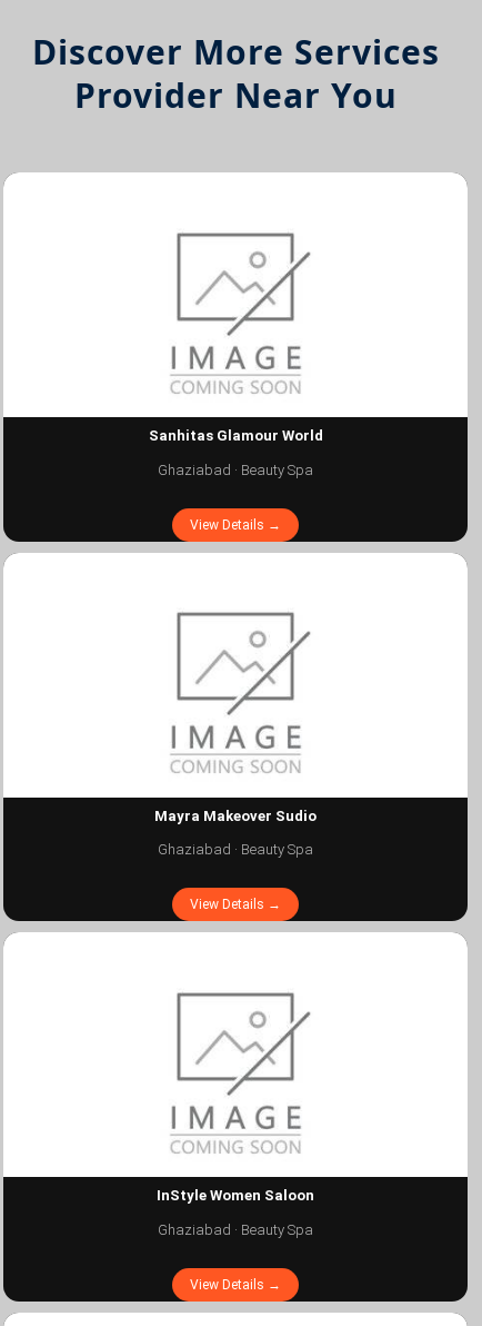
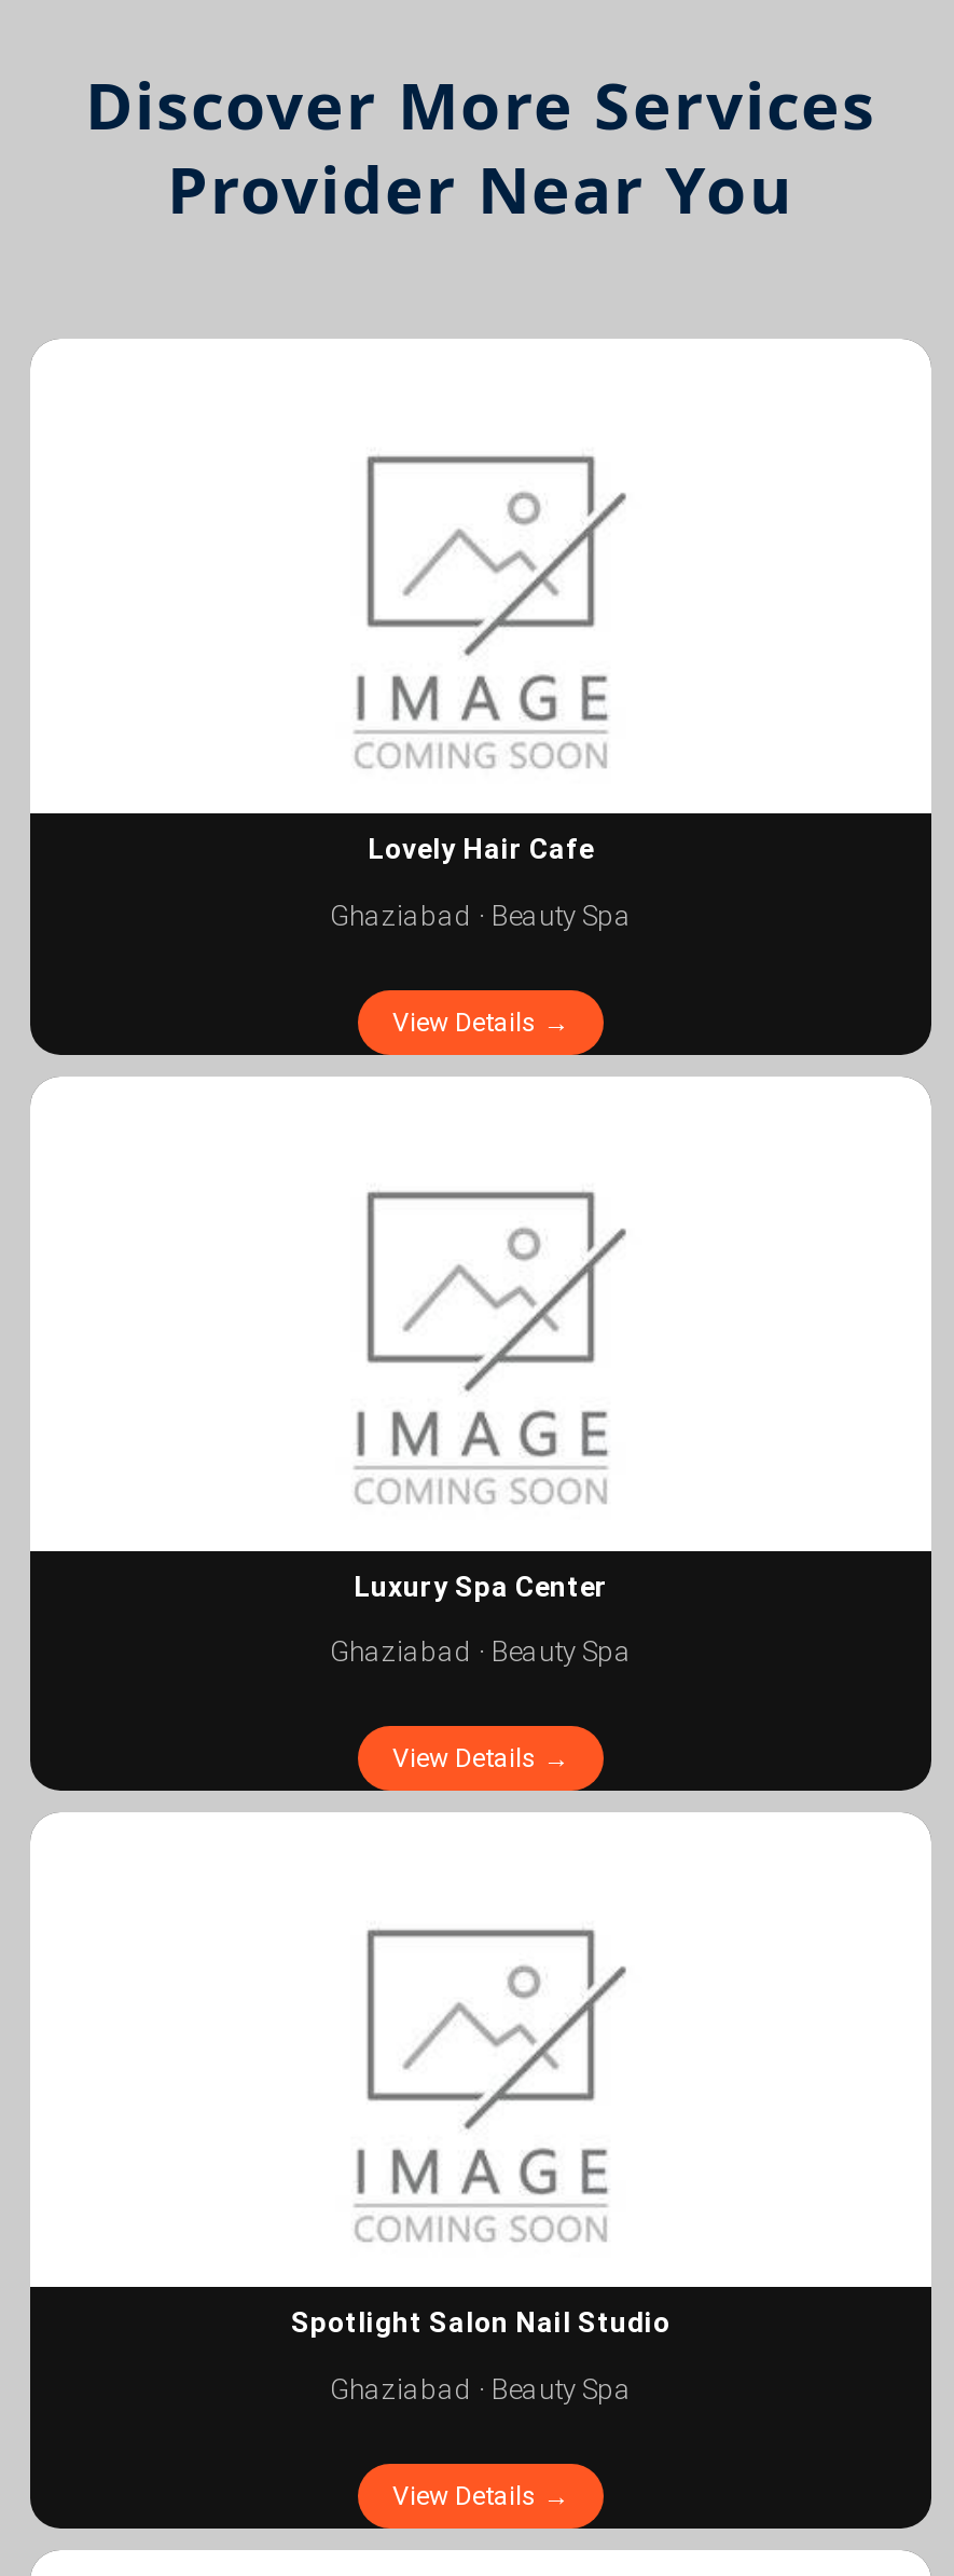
- Sanhitas Glamour World
+ Lovely Hair Cafe

- Mayra Makeover Sudio
+ Luxury Spa Center

- InStyle Women Saloon
+ Spotlight Salon Nail Studio
